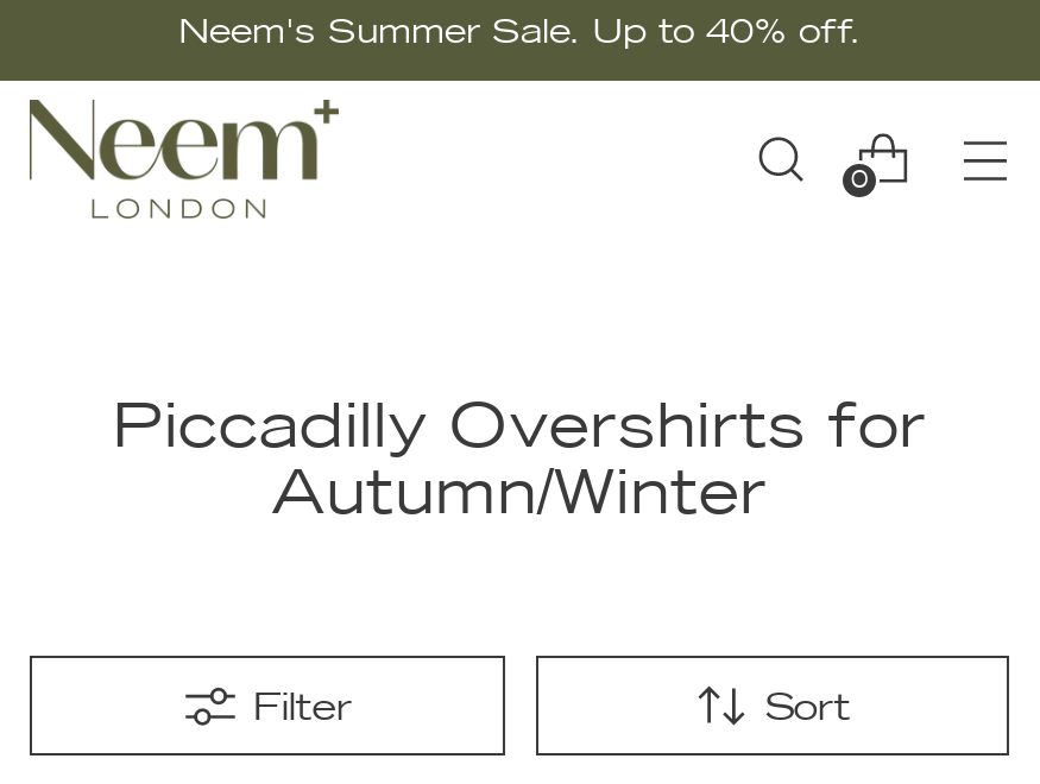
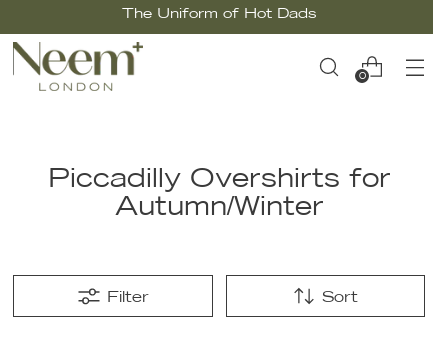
- Neem's Summer Sale. Up to 40% off.
+ The Uniform of Hot Dads
